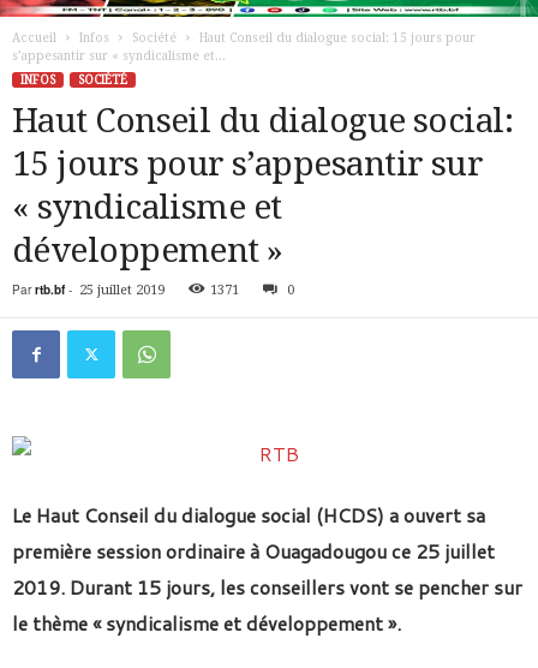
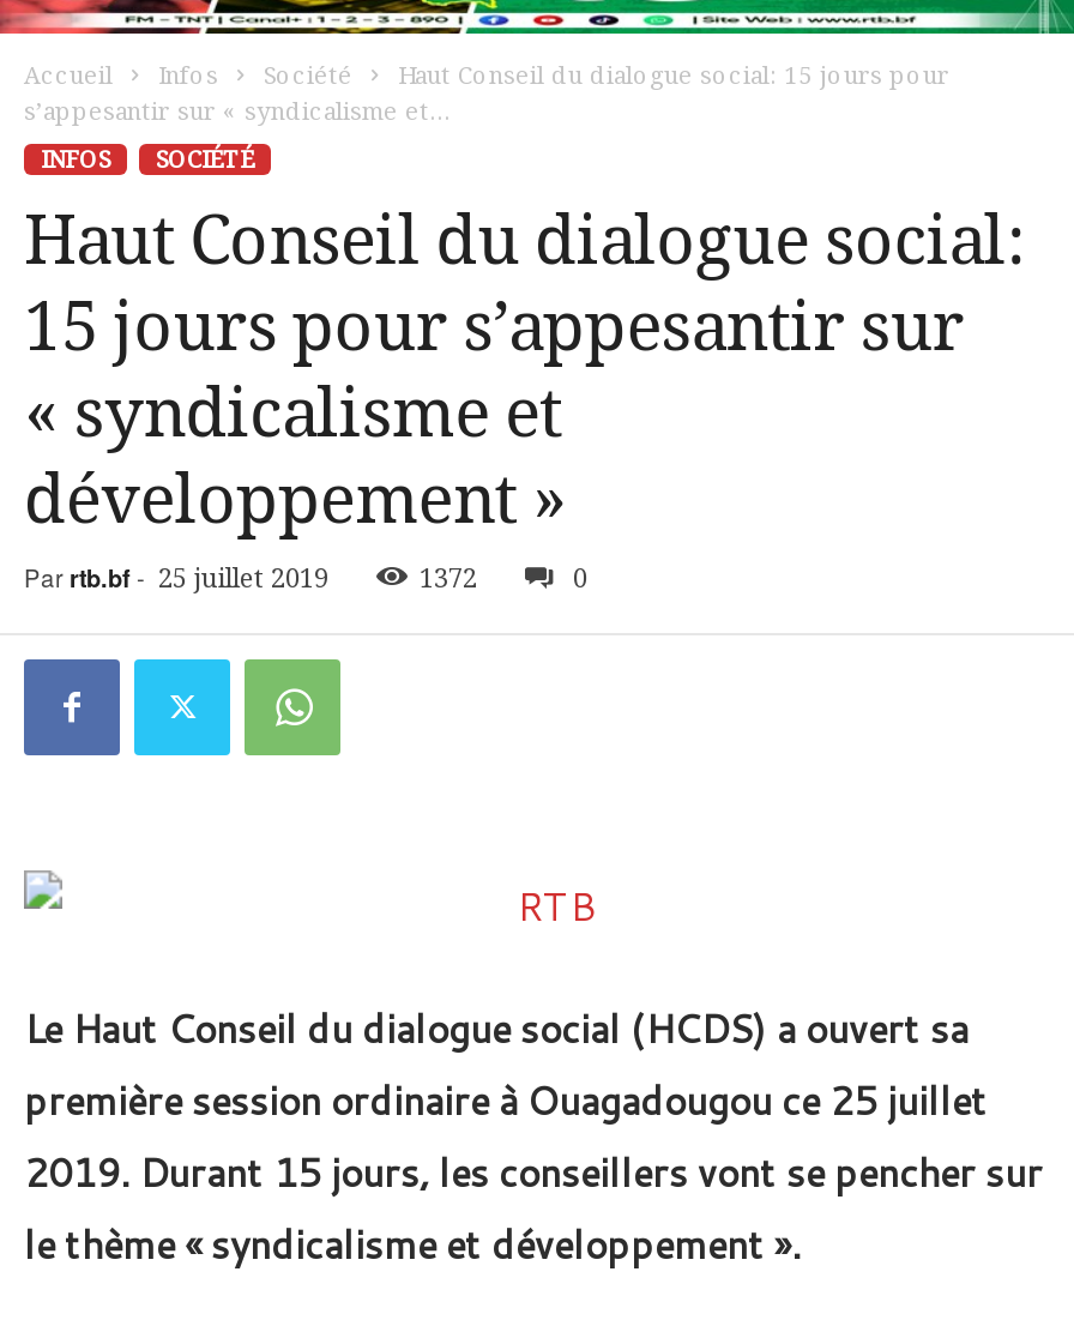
- 1371
+ 1372
